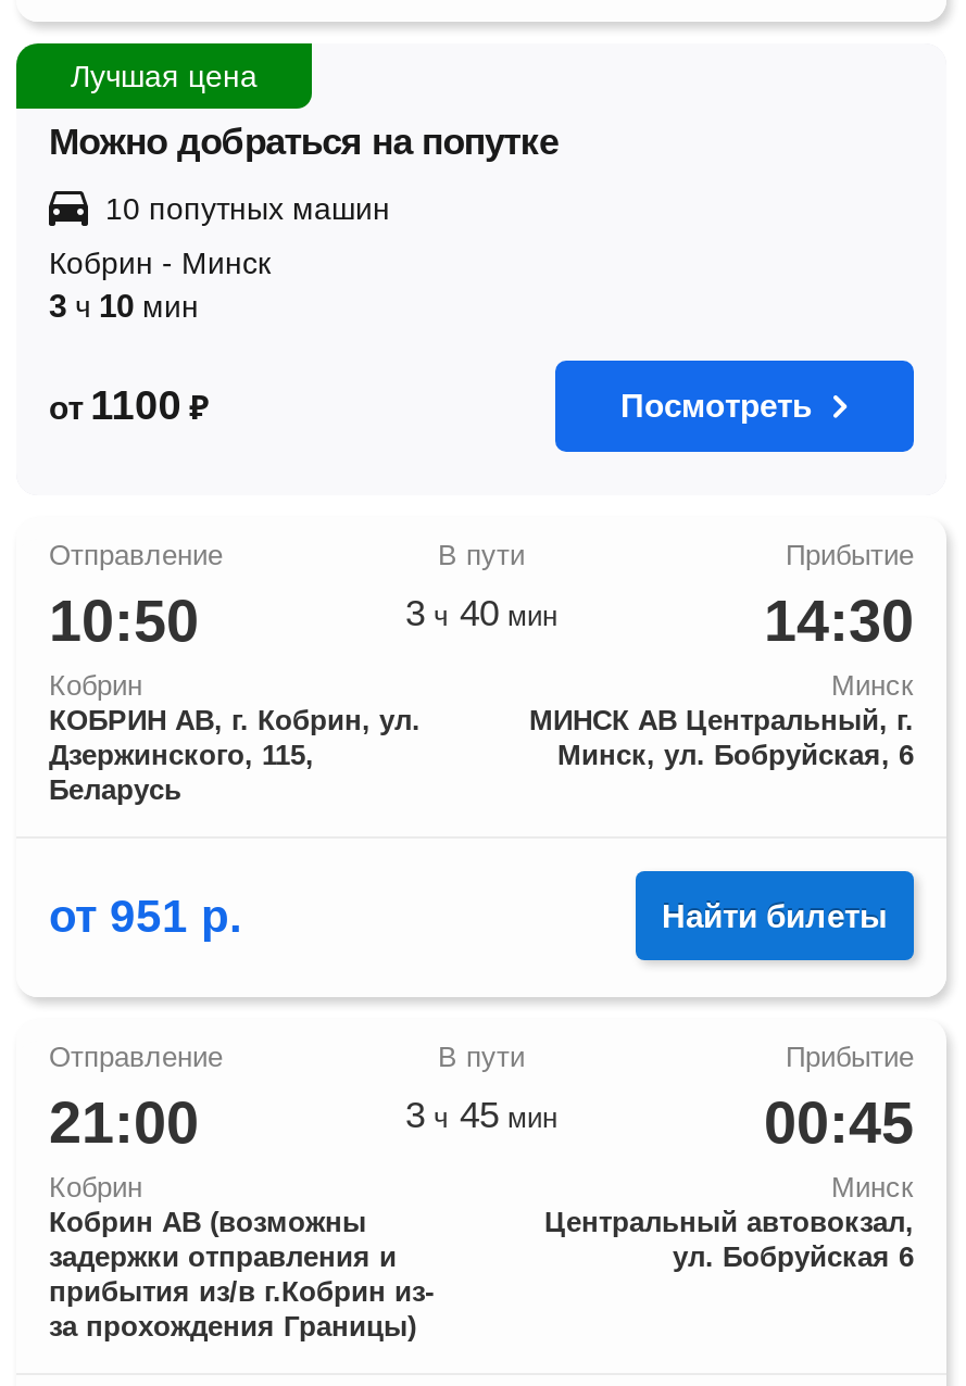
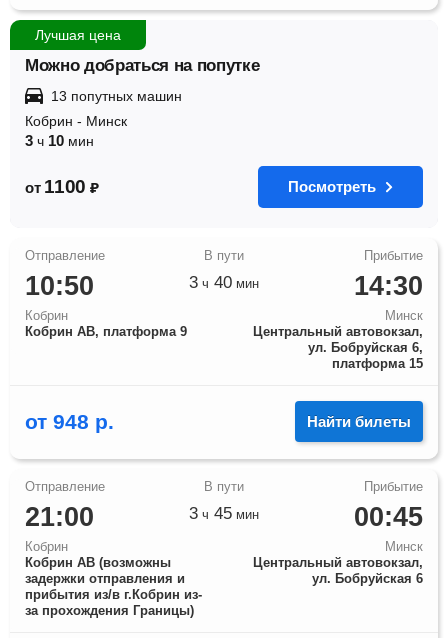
- 10 попутных машин
+ 13 попутных машин

- КОБРИН АВ, г. Кобрин, ул.
- Дзержинского, 115,
- Беларусь
+ Кобрин АВ, платформа 9

- МИНСК АВ Центральный, г.
- Минск, ул. Бобруйская, 6
+ Центральный автовокзал,
+ ул. Бобруйская 6,
+ платформа 15

- от 951 р.
+ от 948 р.
